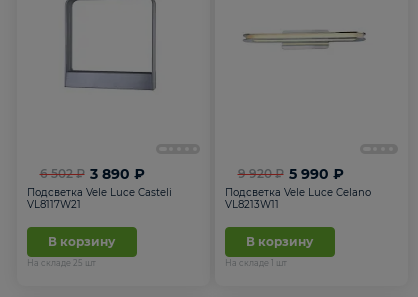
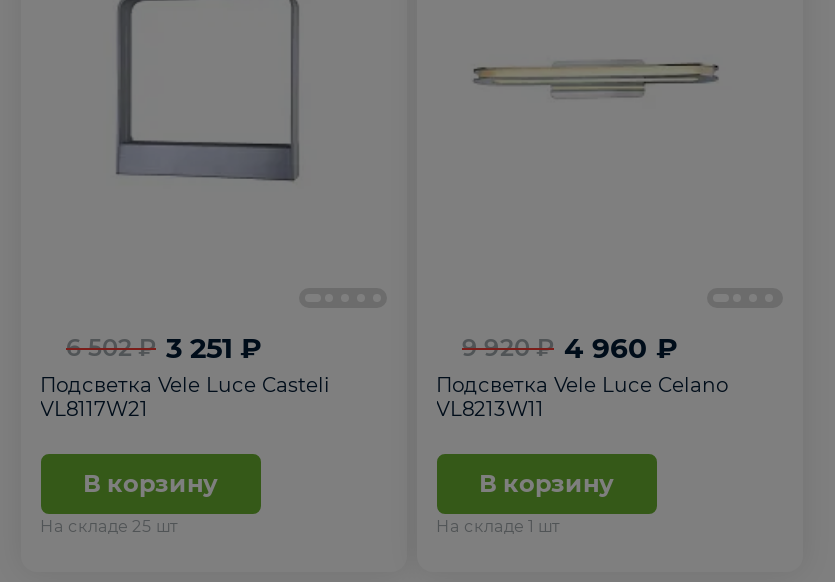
- 6 502 ₽ 3 890 ₽
+ 6 502 ₽ 3 251 ₽

- 9 920 ₽ 5 990 ₽
+ 9 920 ₽ 4 960 ₽
